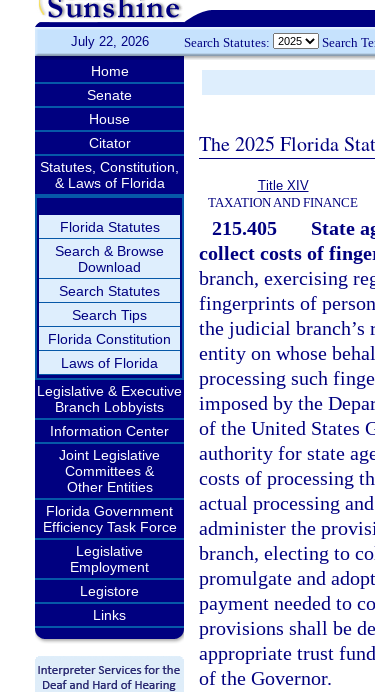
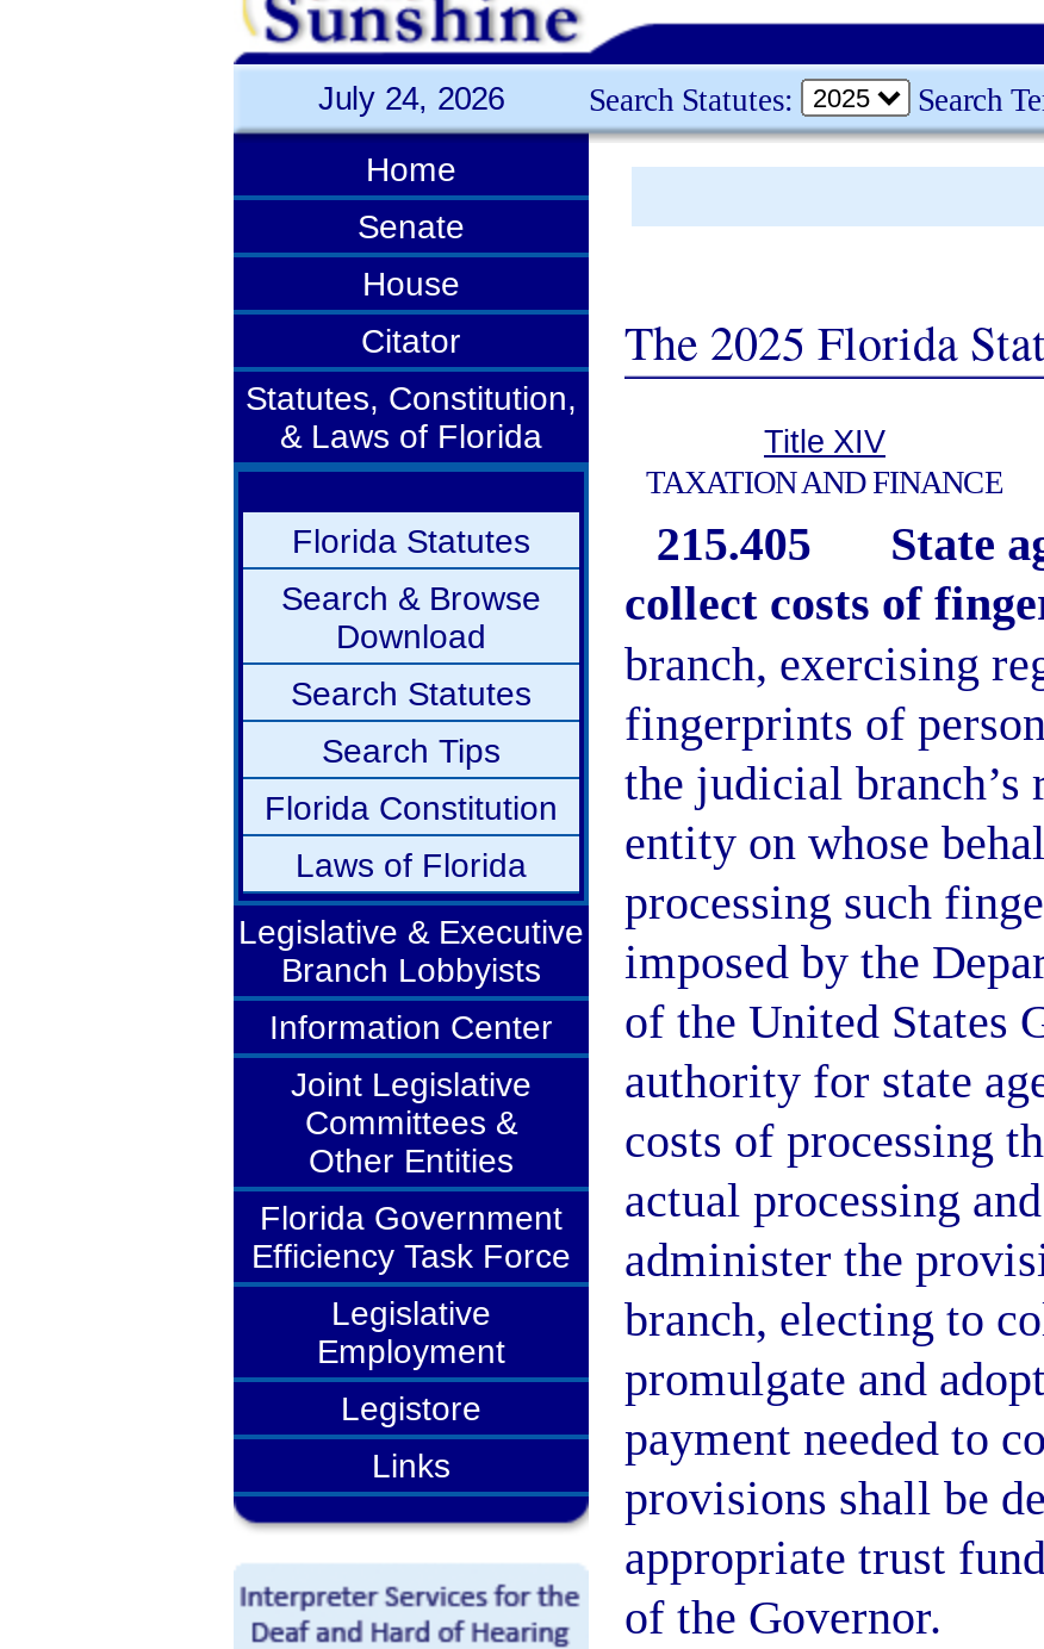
- July 22, 2026
+ July 24, 2026
